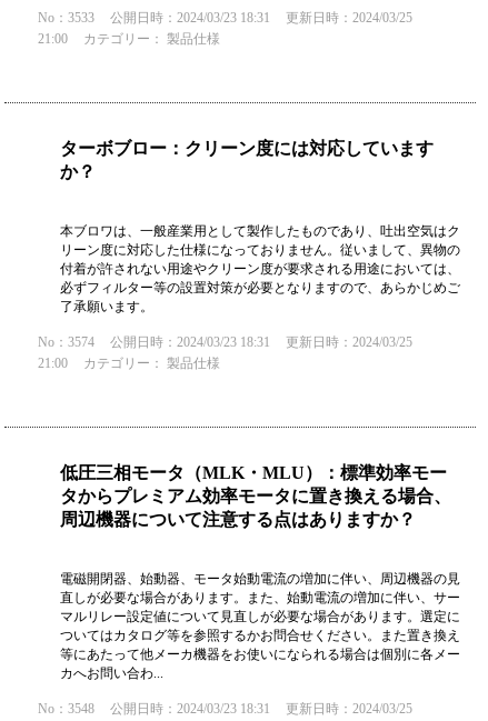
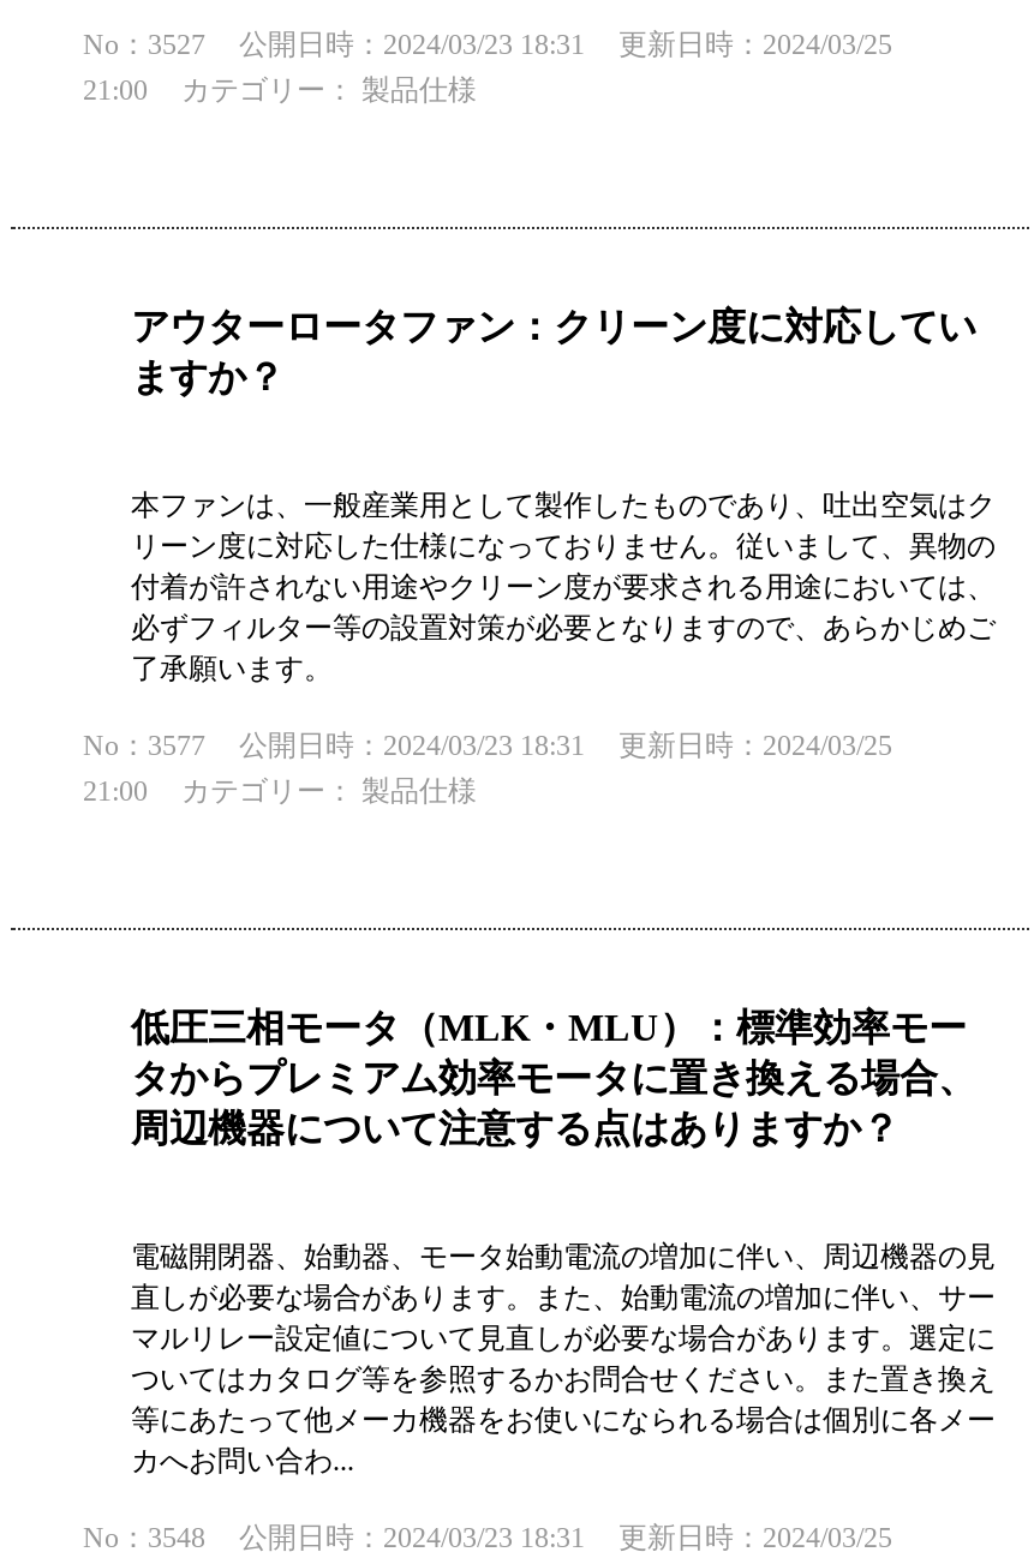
- No：3533 公開日時：2024/03/23 18:31 更新日時：2024/03/25
+ No：3527 公開日時：2024/03/23 18:31 更新日時：2024/03/25

- ターボブロー：クリーン度には対応しています
- か？
+ アウターロータファン：クリーン度に対応してい
+ ますか？

- 本ブロワは、一般産業用として製作したものであり、吐出空気はク
+ 本ファンは、一般産業用として製作したものであり、吐出空気はク

- No：3574 公開日時：2024/03/23 18:31 更新日時：2024/03/25
+ No：3577 公開日時：2024/03/23 18:31 更新日時：2024/03/25
